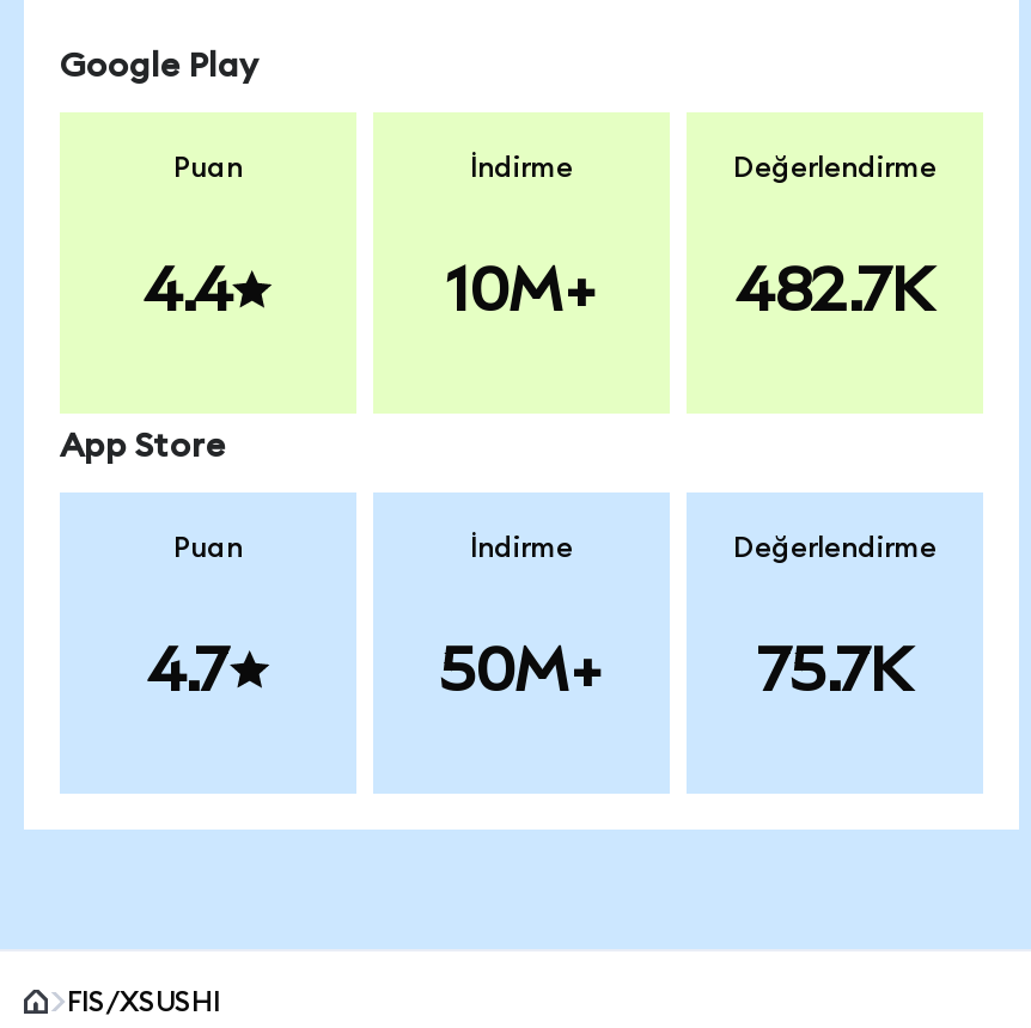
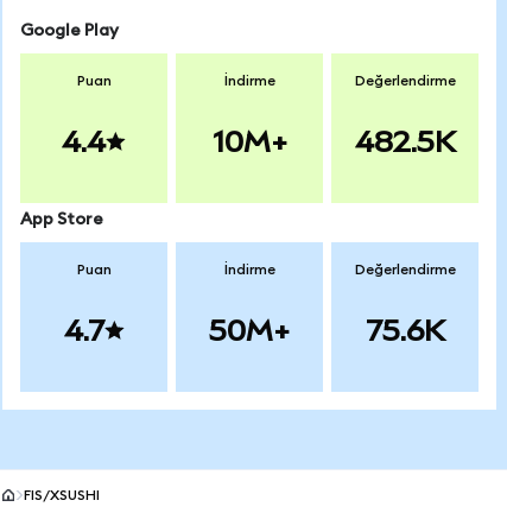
- 482.7K
+ 482.5K

- 75.7K
+ 75.6K
